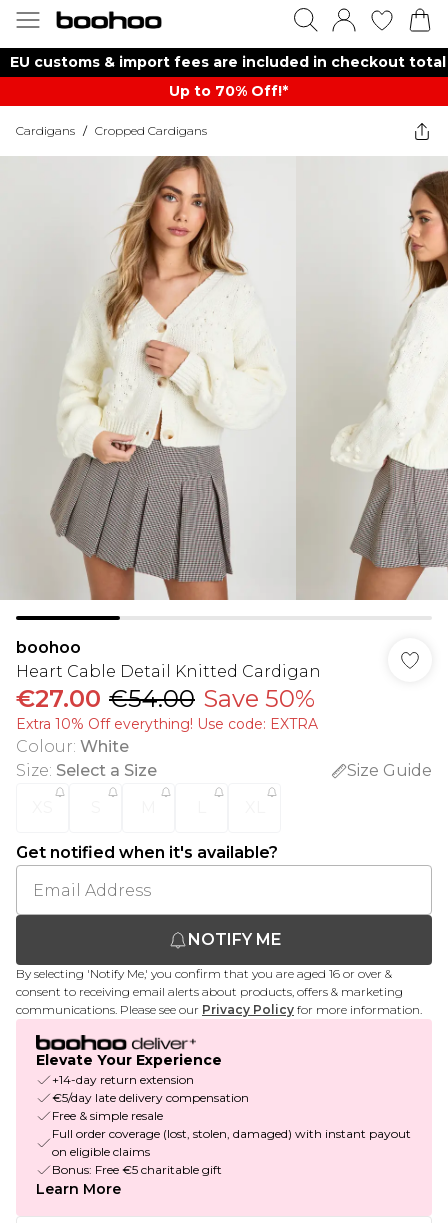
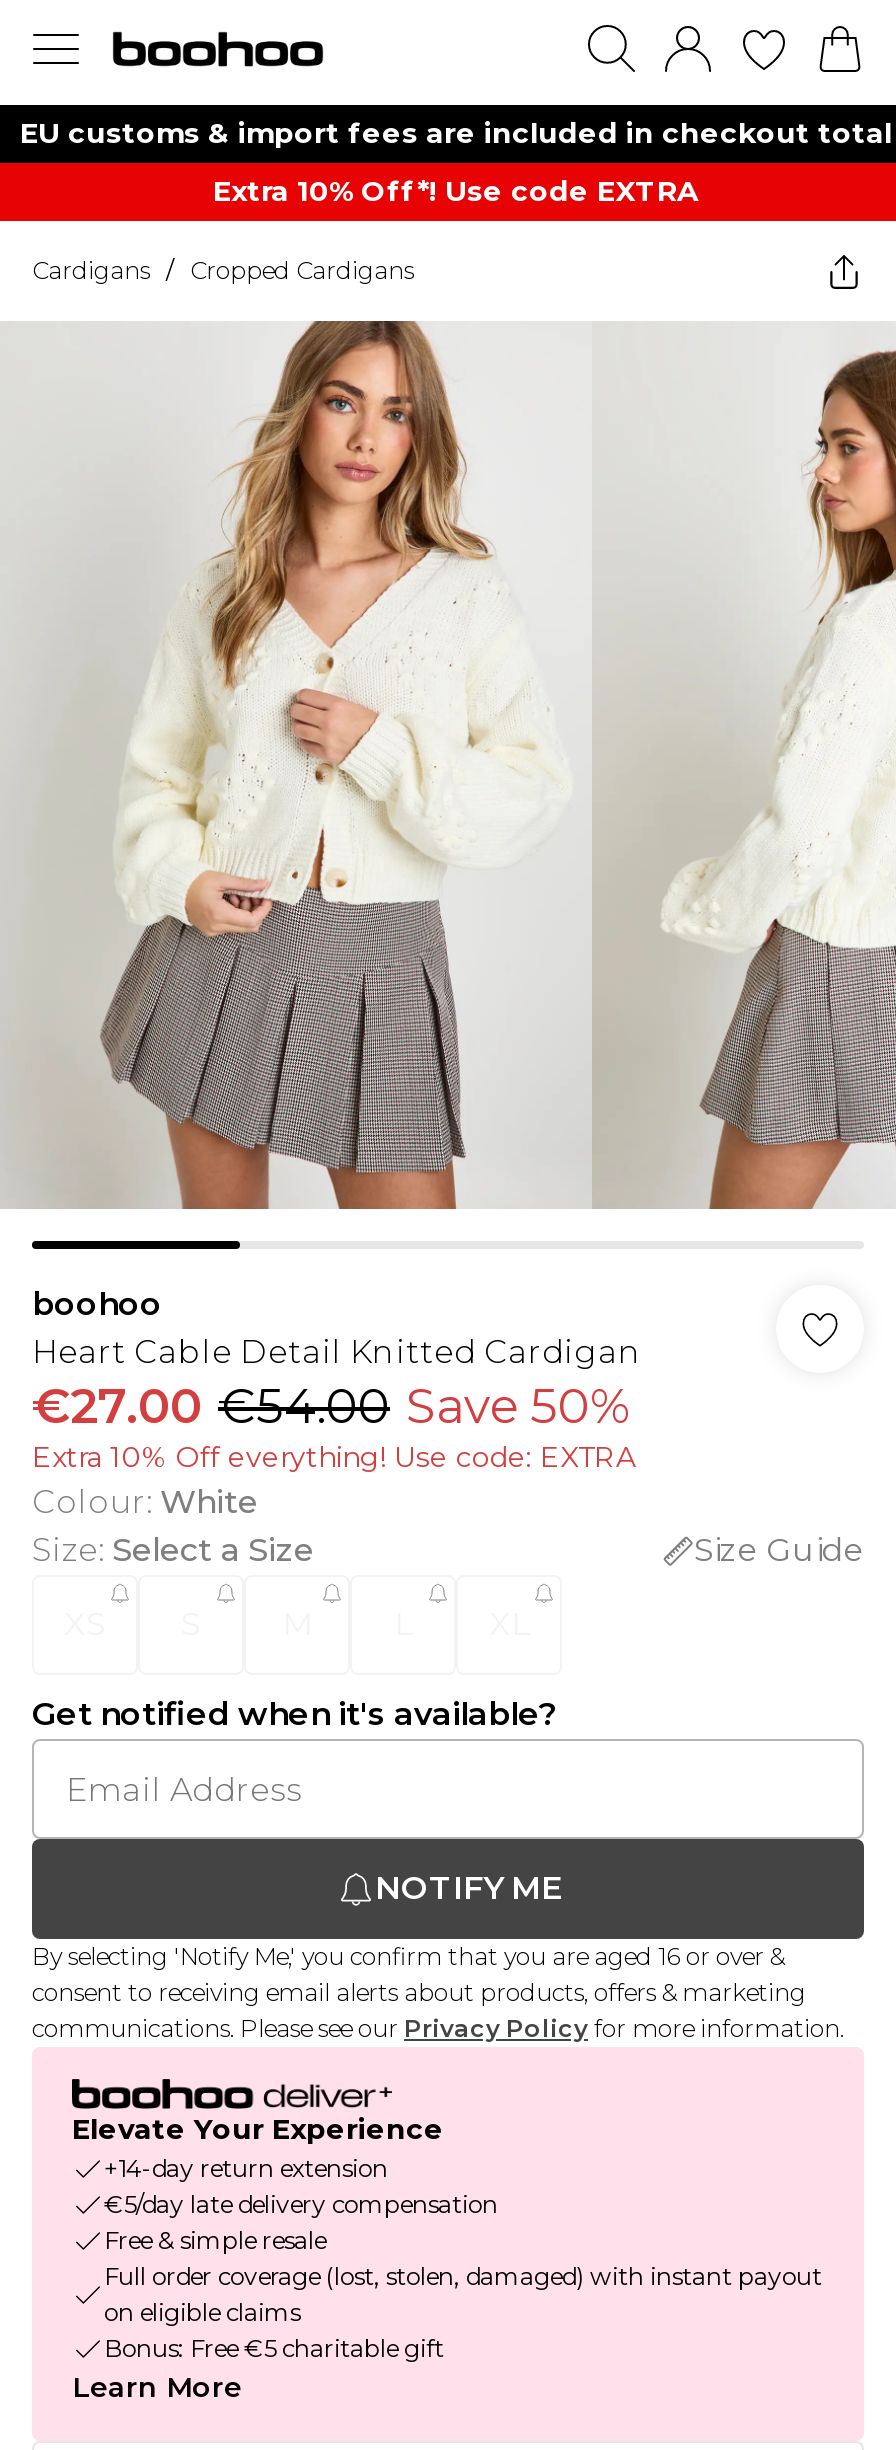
- Up to 70% Off!*
+ Extra 10% Off*! Use code EXTRA
